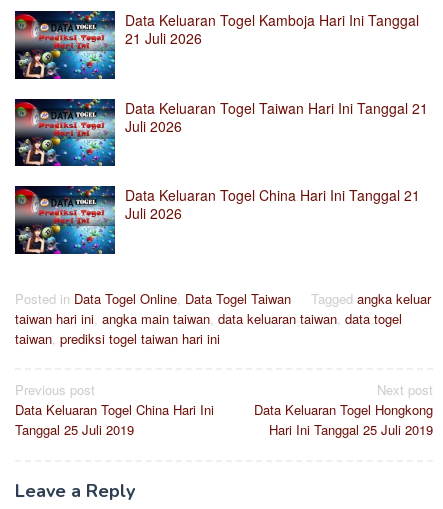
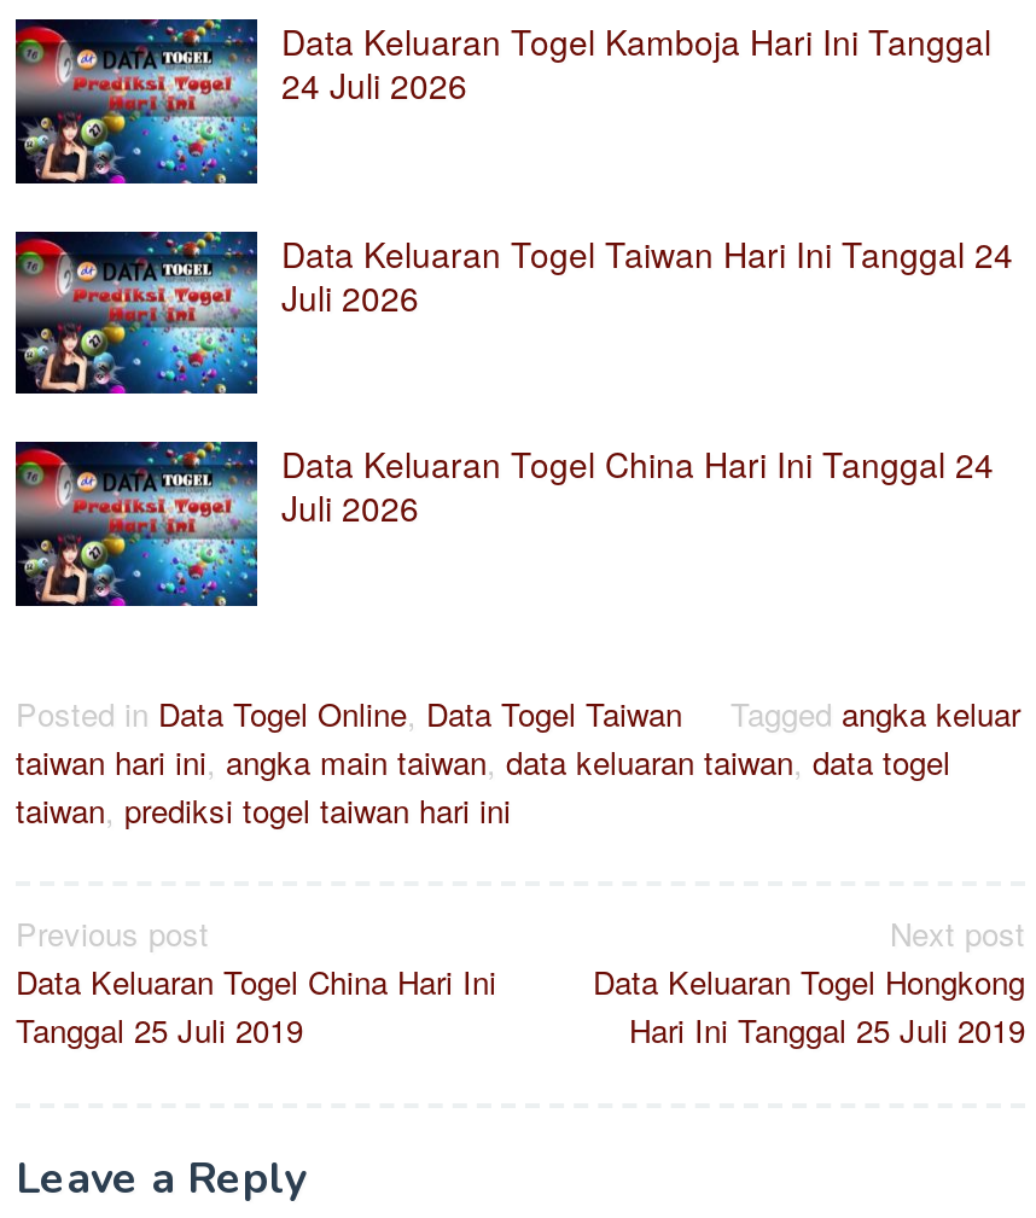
- 21 Juli 2026
+ 24 Juli 2026

- Data Keluaran Togel Taiwan Hari Ini Tanggal 21
+ Data Keluaran Togel Taiwan Hari Ini Tanggal 24

- Data Keluaran Togel China Hari Ini Tanggal 21
+ Data Keluaran Togel China Hari Ini Tanggal 24
